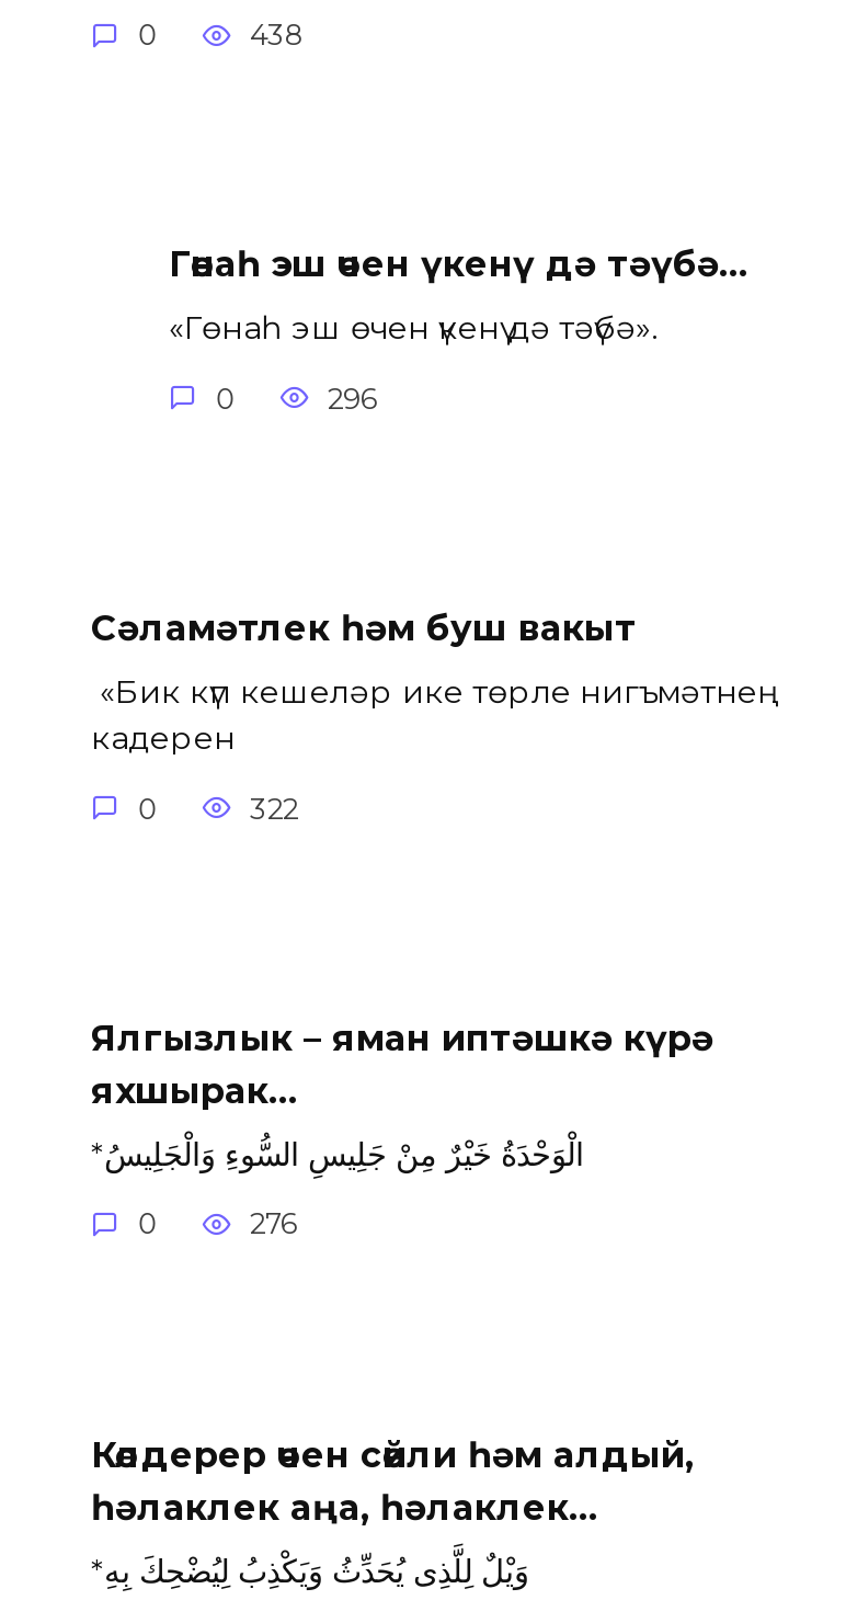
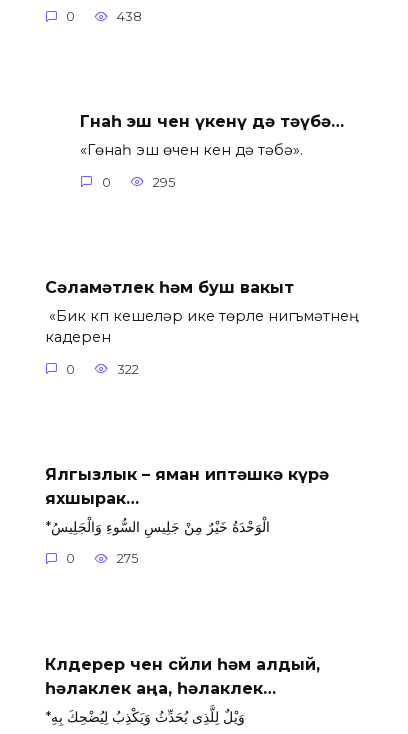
- 296
+ 295

- 276
+ 275
